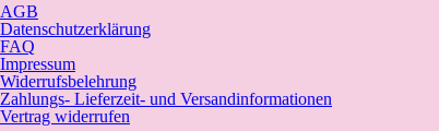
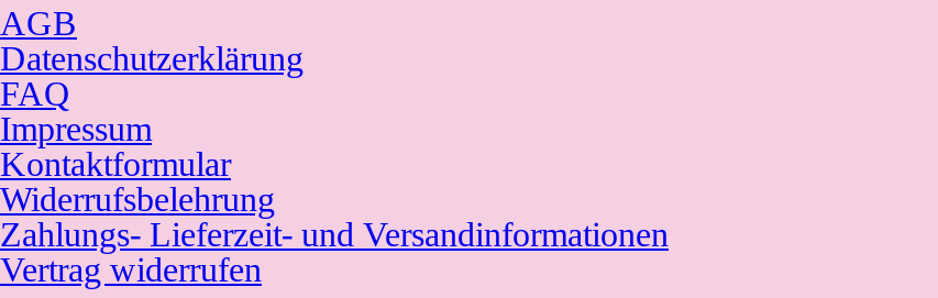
+ Kontaktformular
